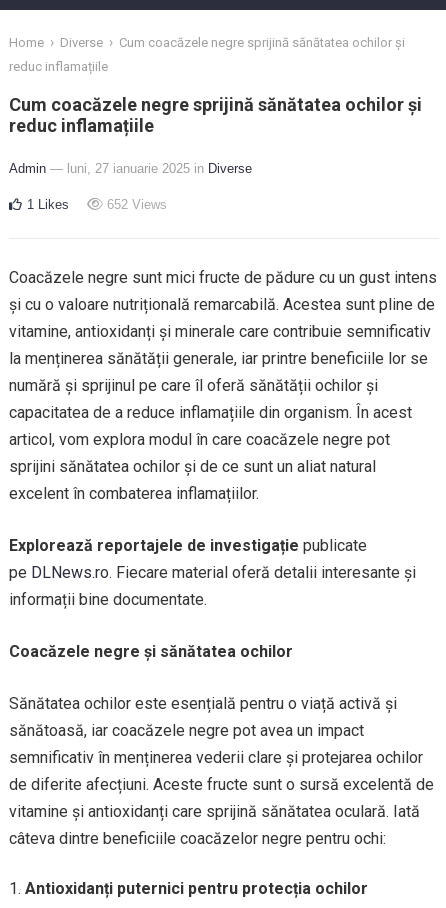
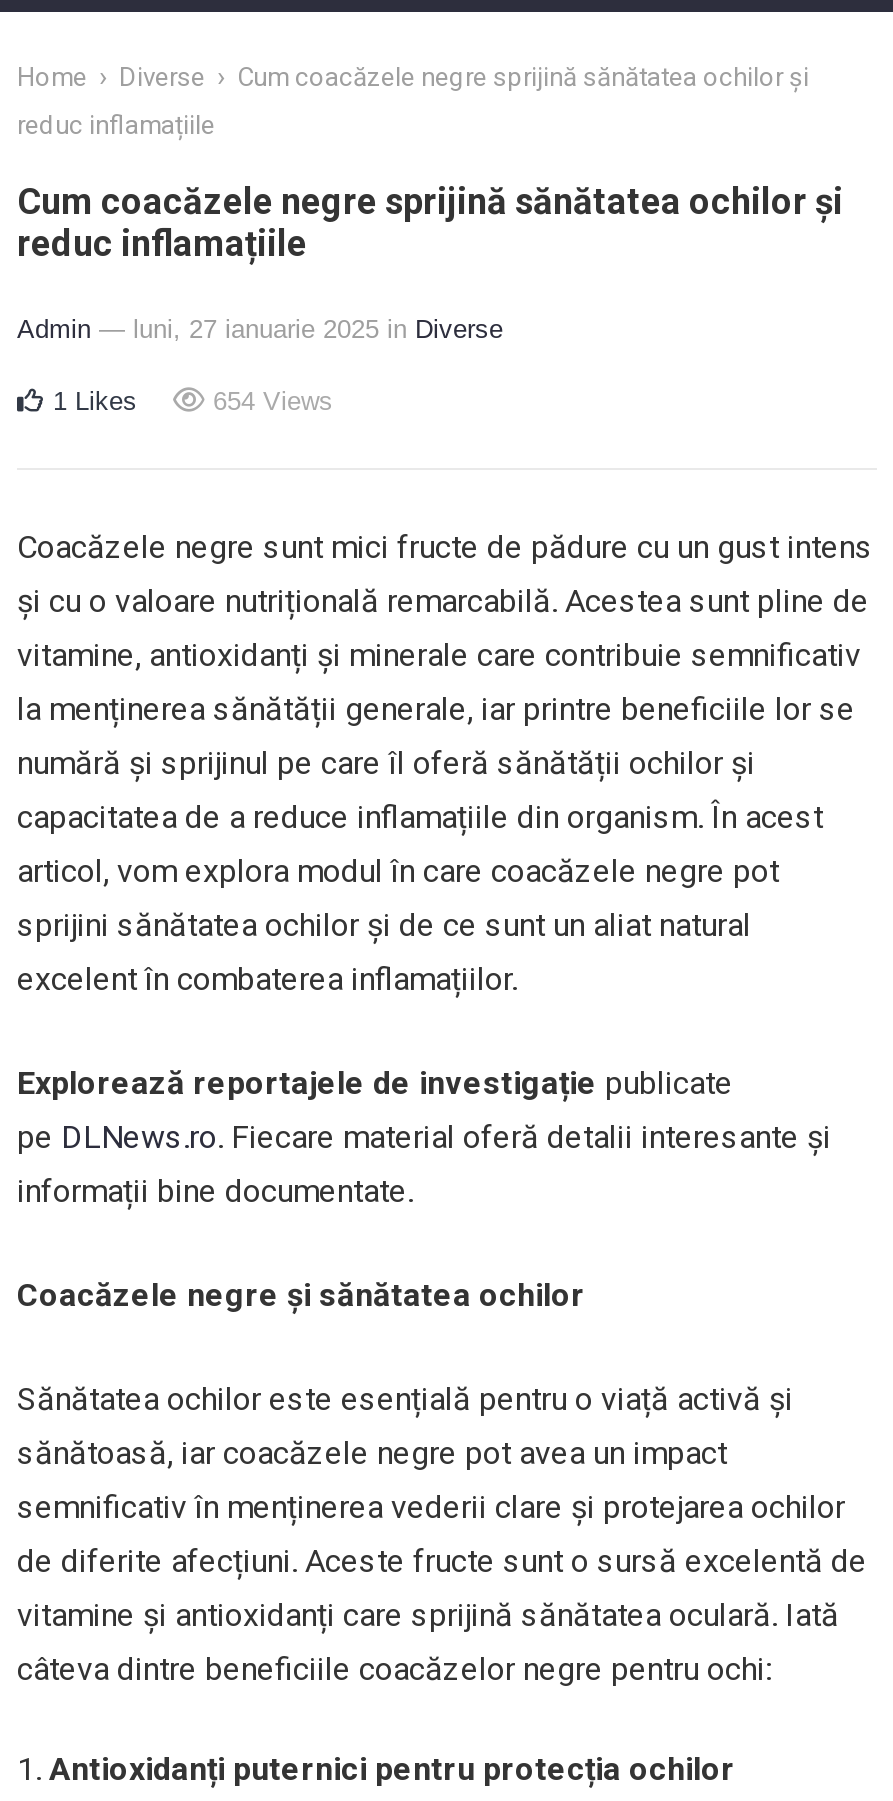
- 652 Views
+ 654 Views
